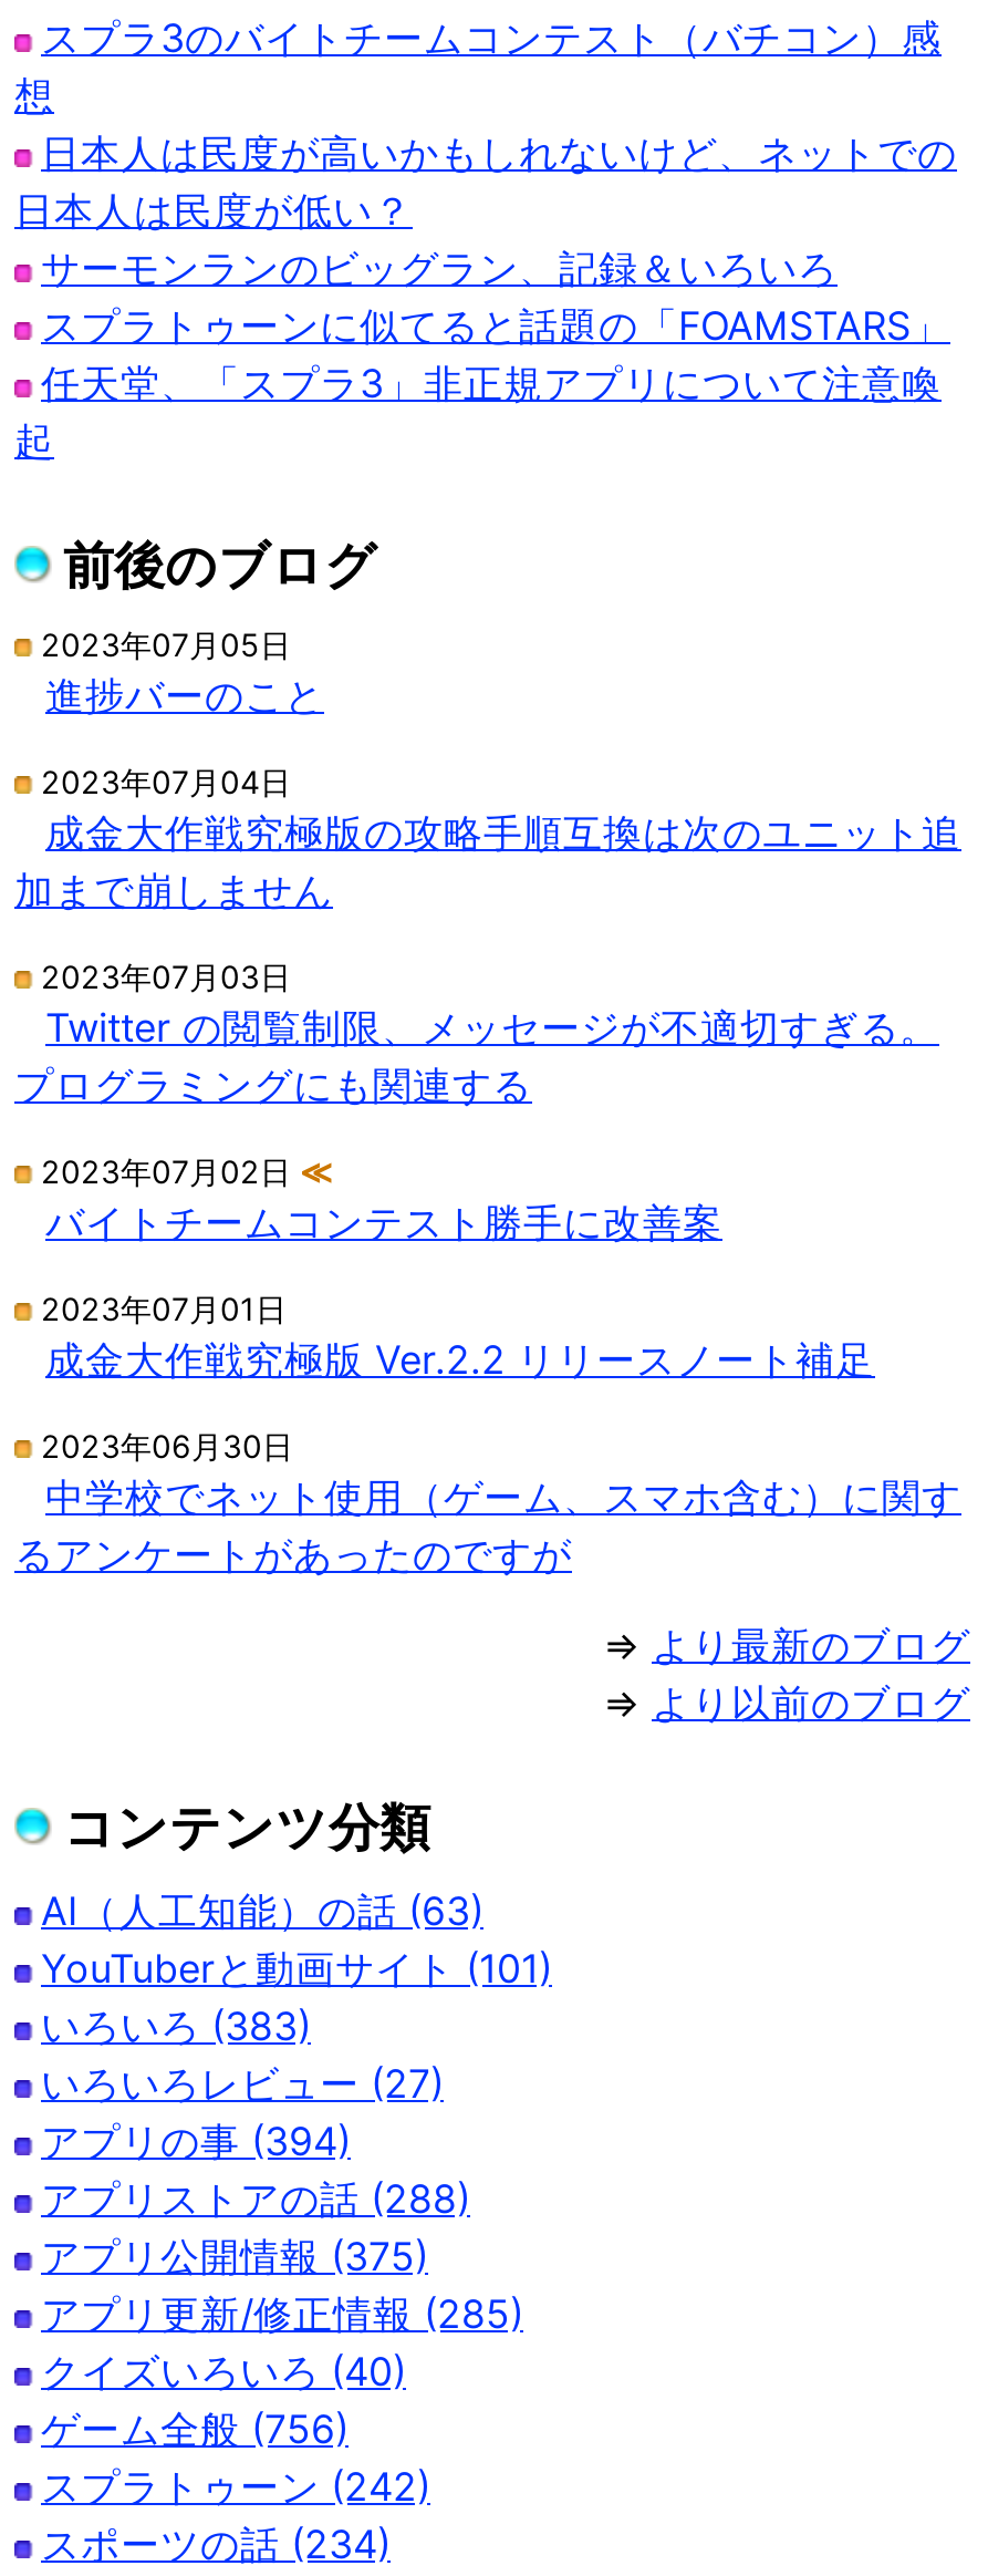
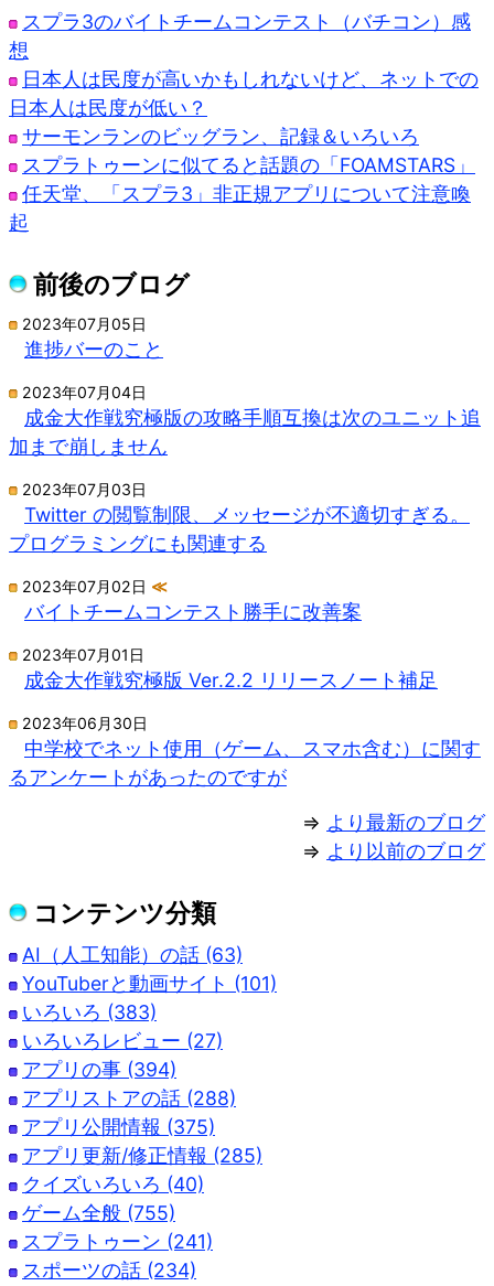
- ゲーム全般 (756)
+ ゲーム全般 (755)

- スプラトゥーン (242)
+ スプラトゥーン (241)
